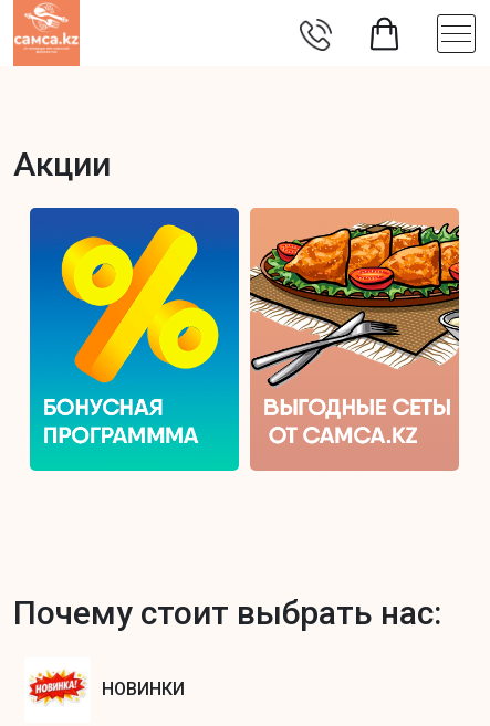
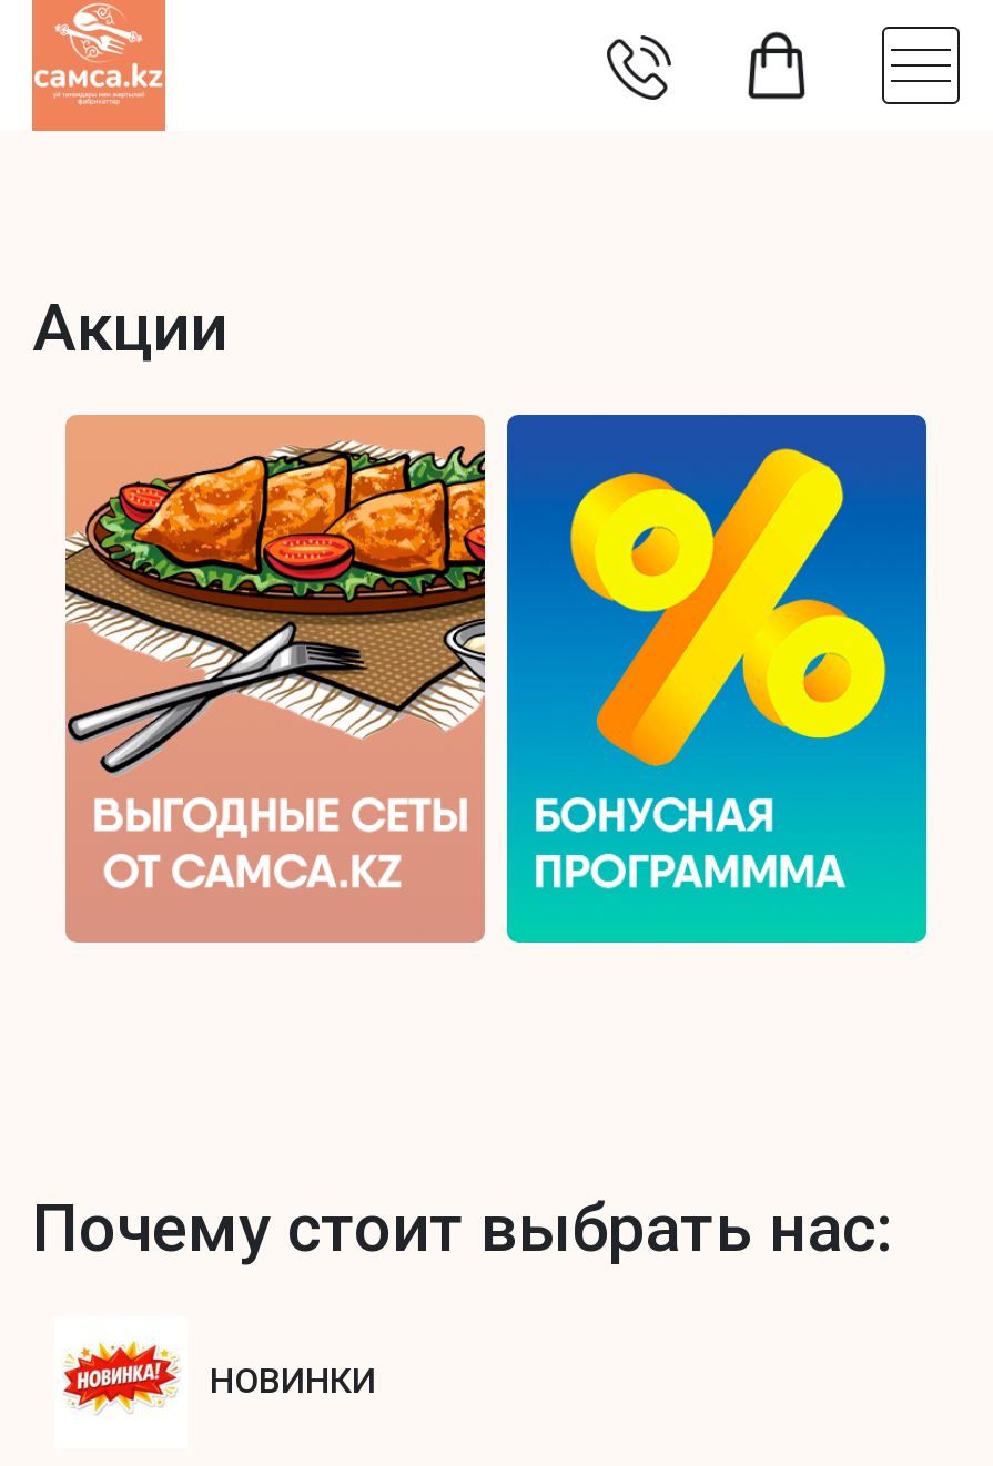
- [image]
+ [image]

- [image]
+ [image]
